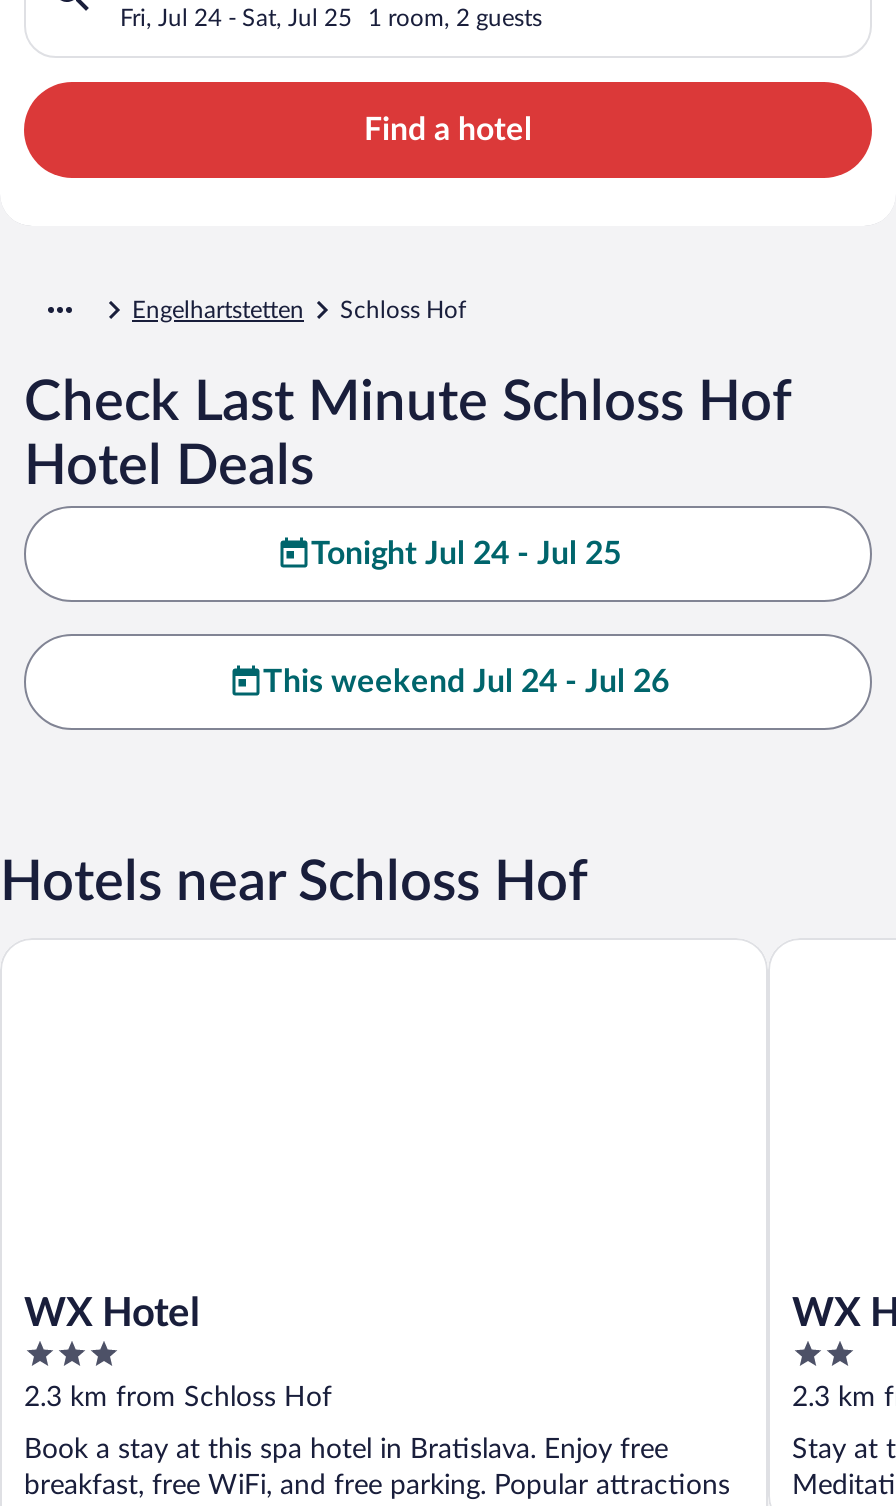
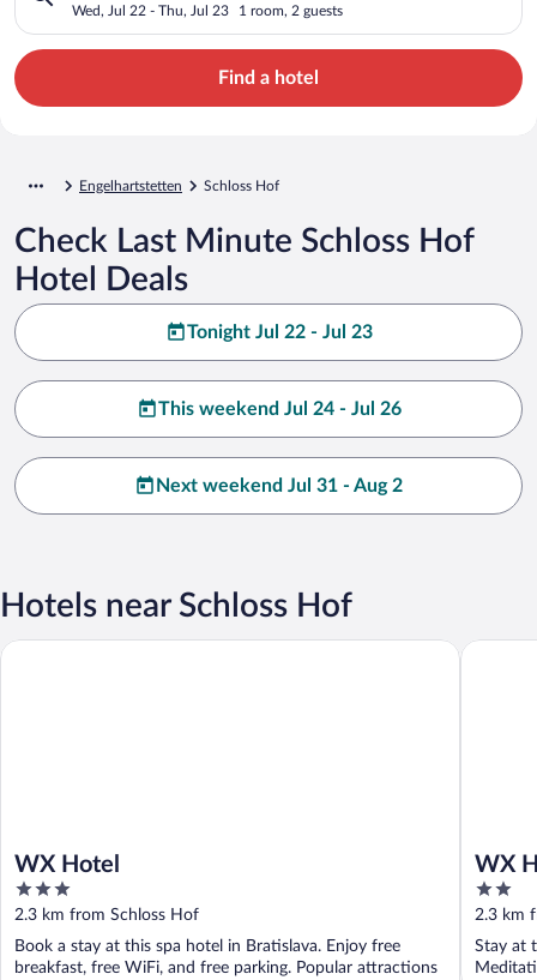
- Fri, Jul 24 - Sat, Jul 25
+ Wed, Jul 22 - Thu, Jul 23

- Tonight Jul 24 - Jul 25
+ Tonight Jul 22 - Jul 23

+ Next weekend Jul 31 - Aug 2
